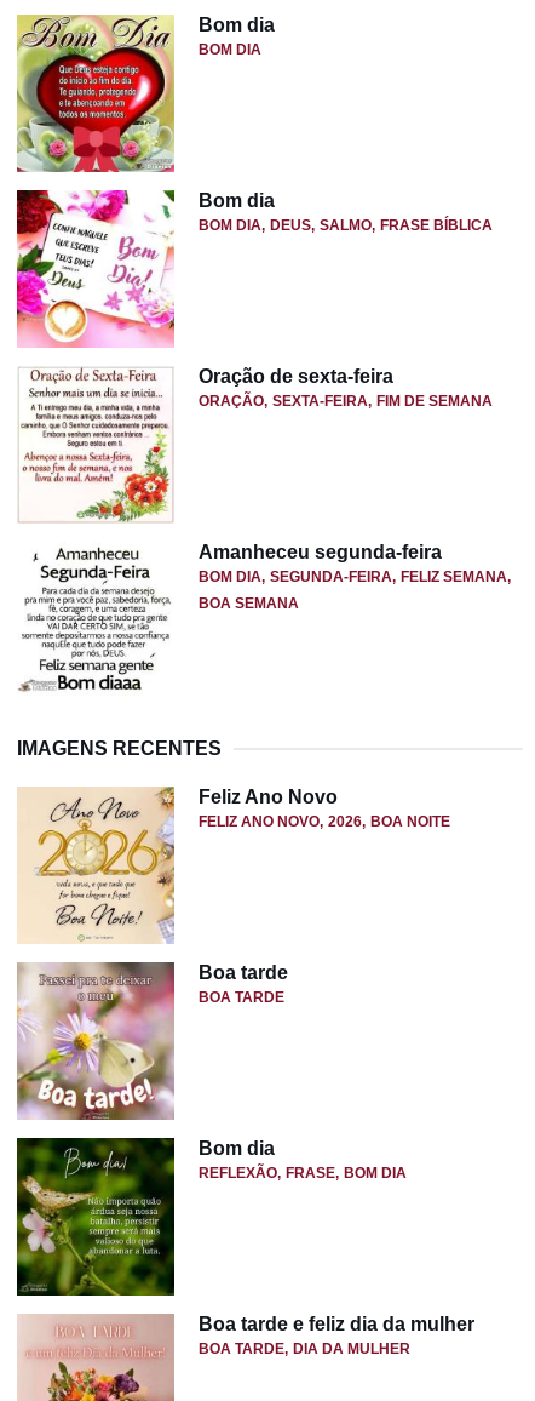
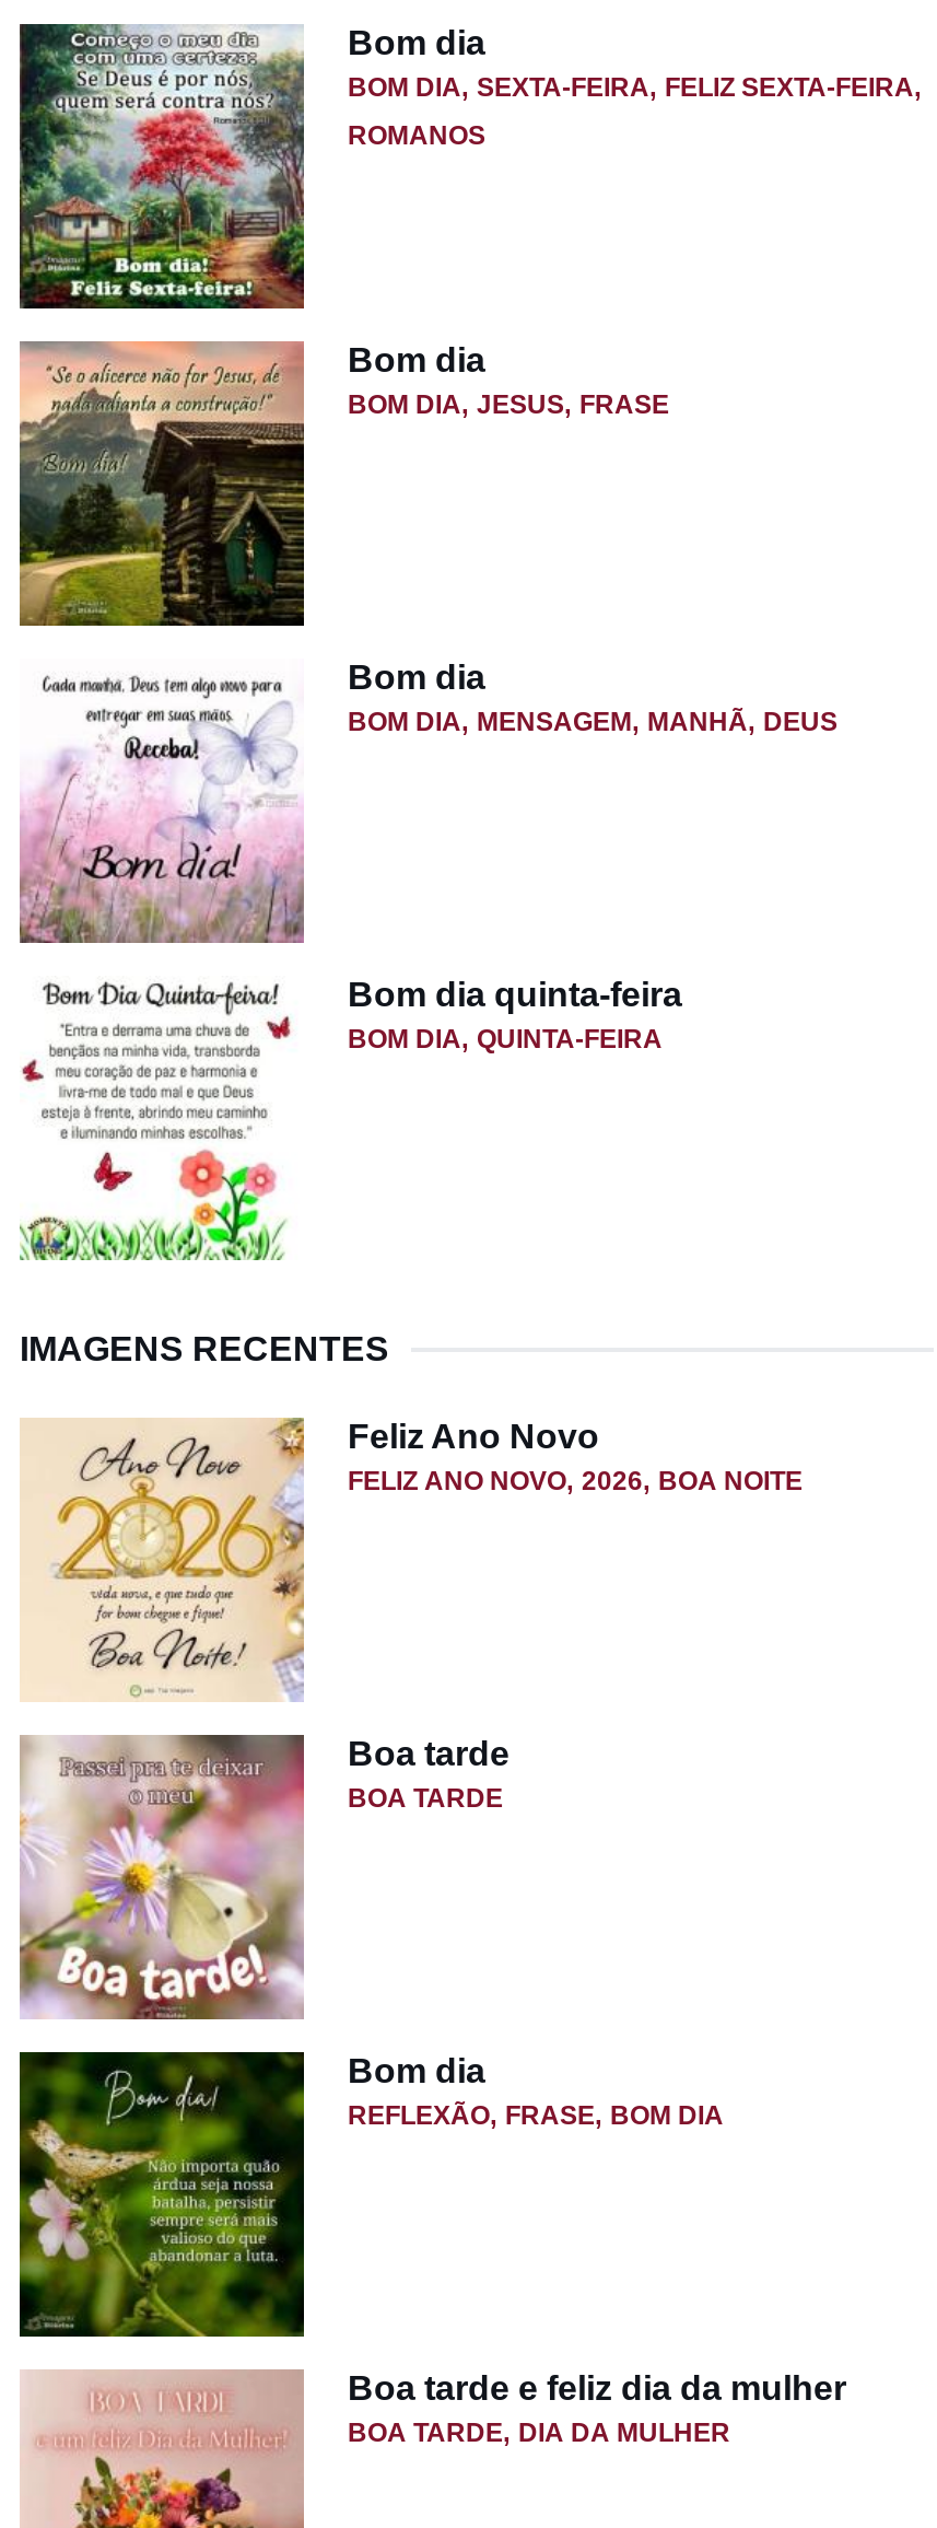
- [image]
- BOM DIA
+ [image]
+ BOM DIA SEXTA-FEIRA FELIZ SEXTA-FEIRA
+ ROMANOS

- [image]
- BOM DIA DEUS SALMO FRASE BÍBLICA
+ [image]
+ BOM DIA JESUS FRASE

- [image]
- Oração de sexta-feira
- ORAÇÃO SEXTA-FEIRA FIM DE SEMANA
+ [image]
+ Bom dia
+ BOM DIA MENSAGEM MANHÃ DEUS

- [image]
- Amanheceu segunda-feira
- BOM DIA SEGUNDA-FEIRA FELIZ SEMANA
- BOA SEMANA
+ [image]
+ Bom dia quinta-feira
+ BOM DIA QUINTA-FEIRA
